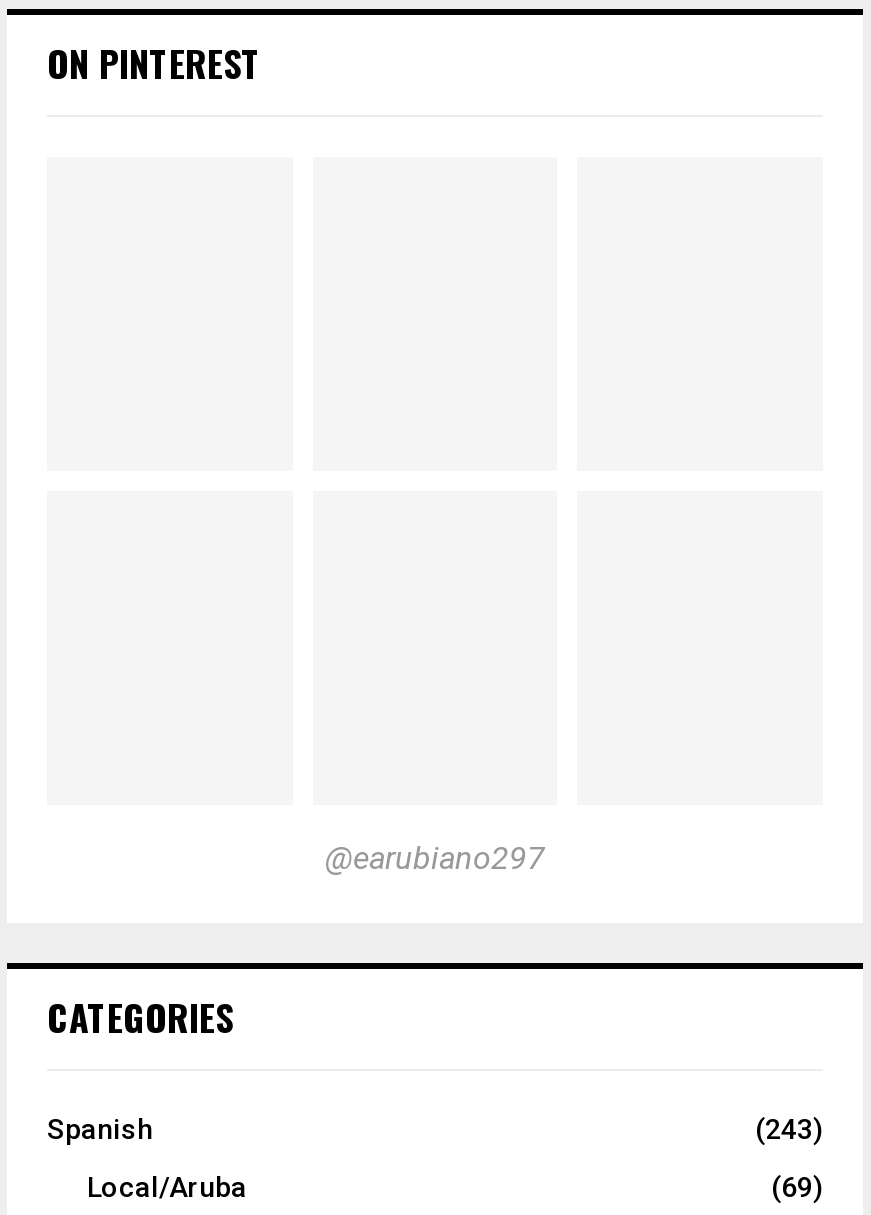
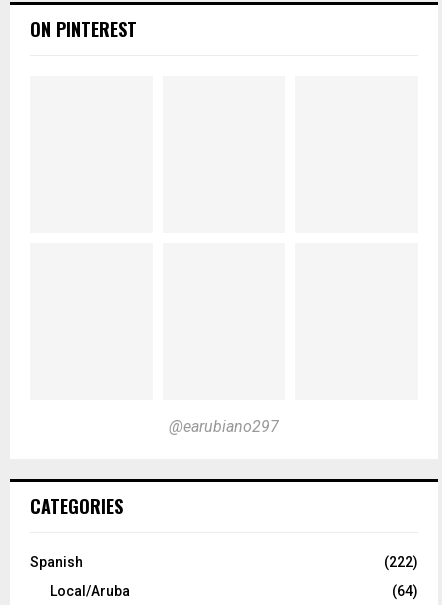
- (243)
+ (222)

- (69)
+ (64)
